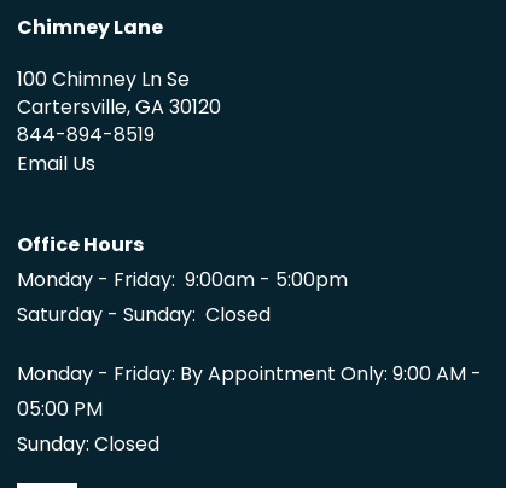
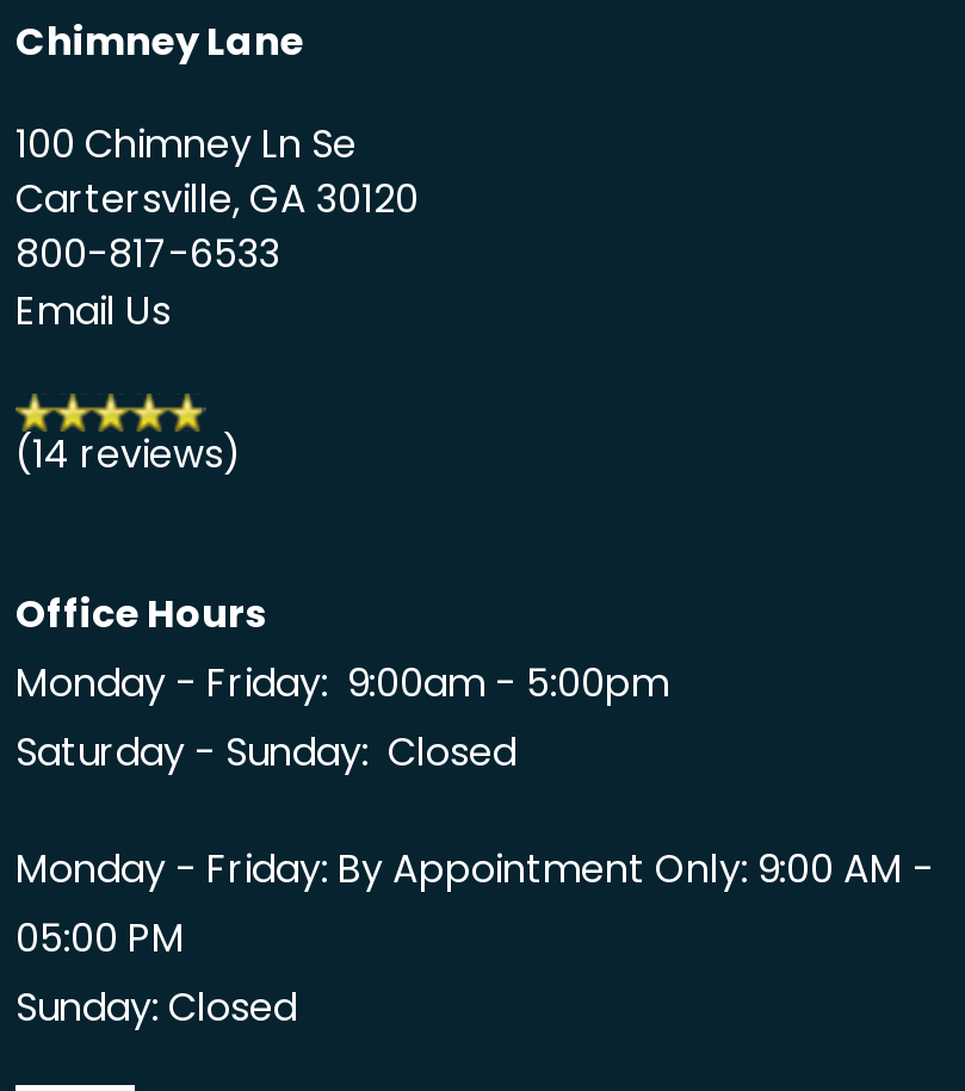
- 844-894-8519
+ 800-817-6533

+ (14 reviews)
